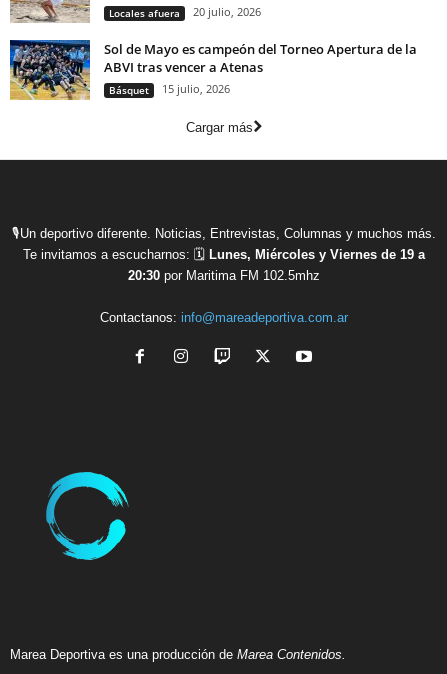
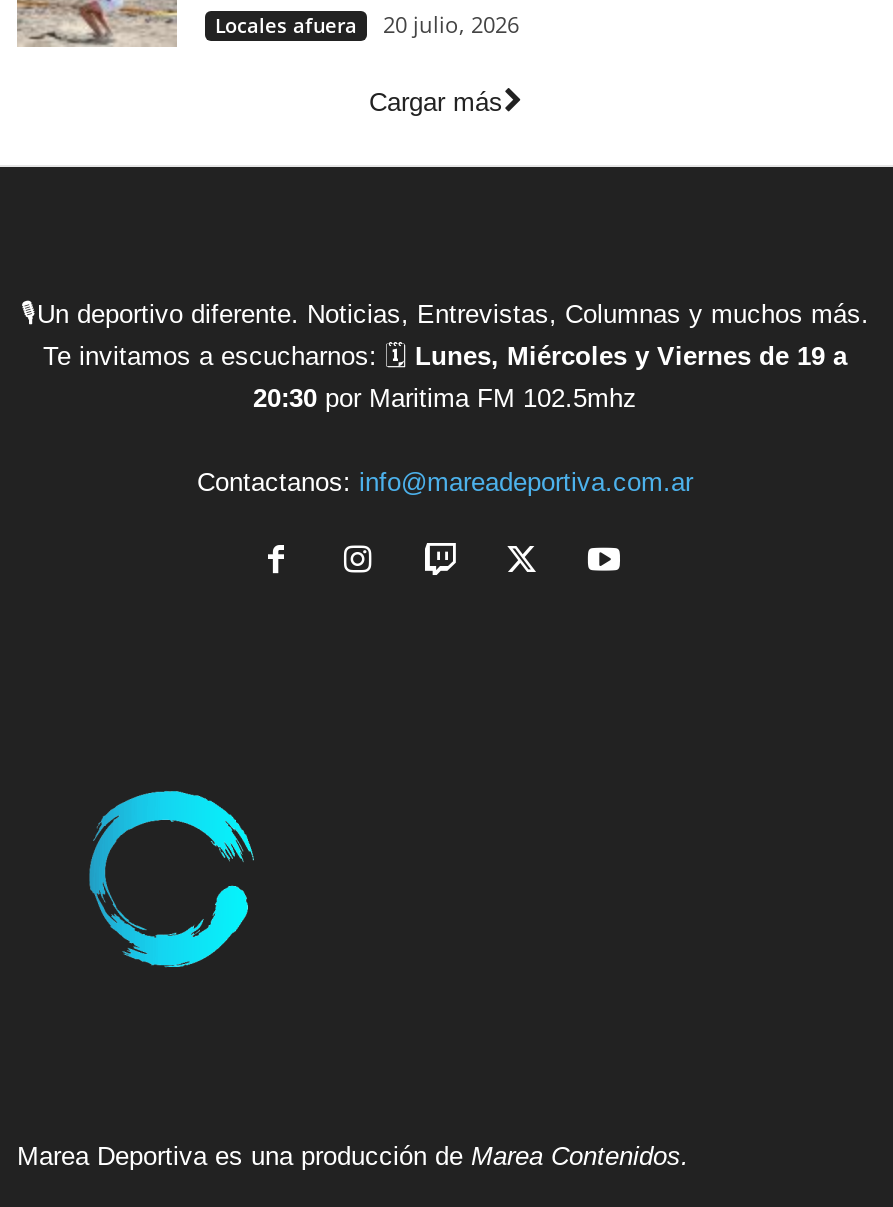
- [image]
- Sol de Mayo es campeón del Torneo Apertura de la
- ABVI tras vencer a Atenas
- Básquet
- 15 julio, 2026
